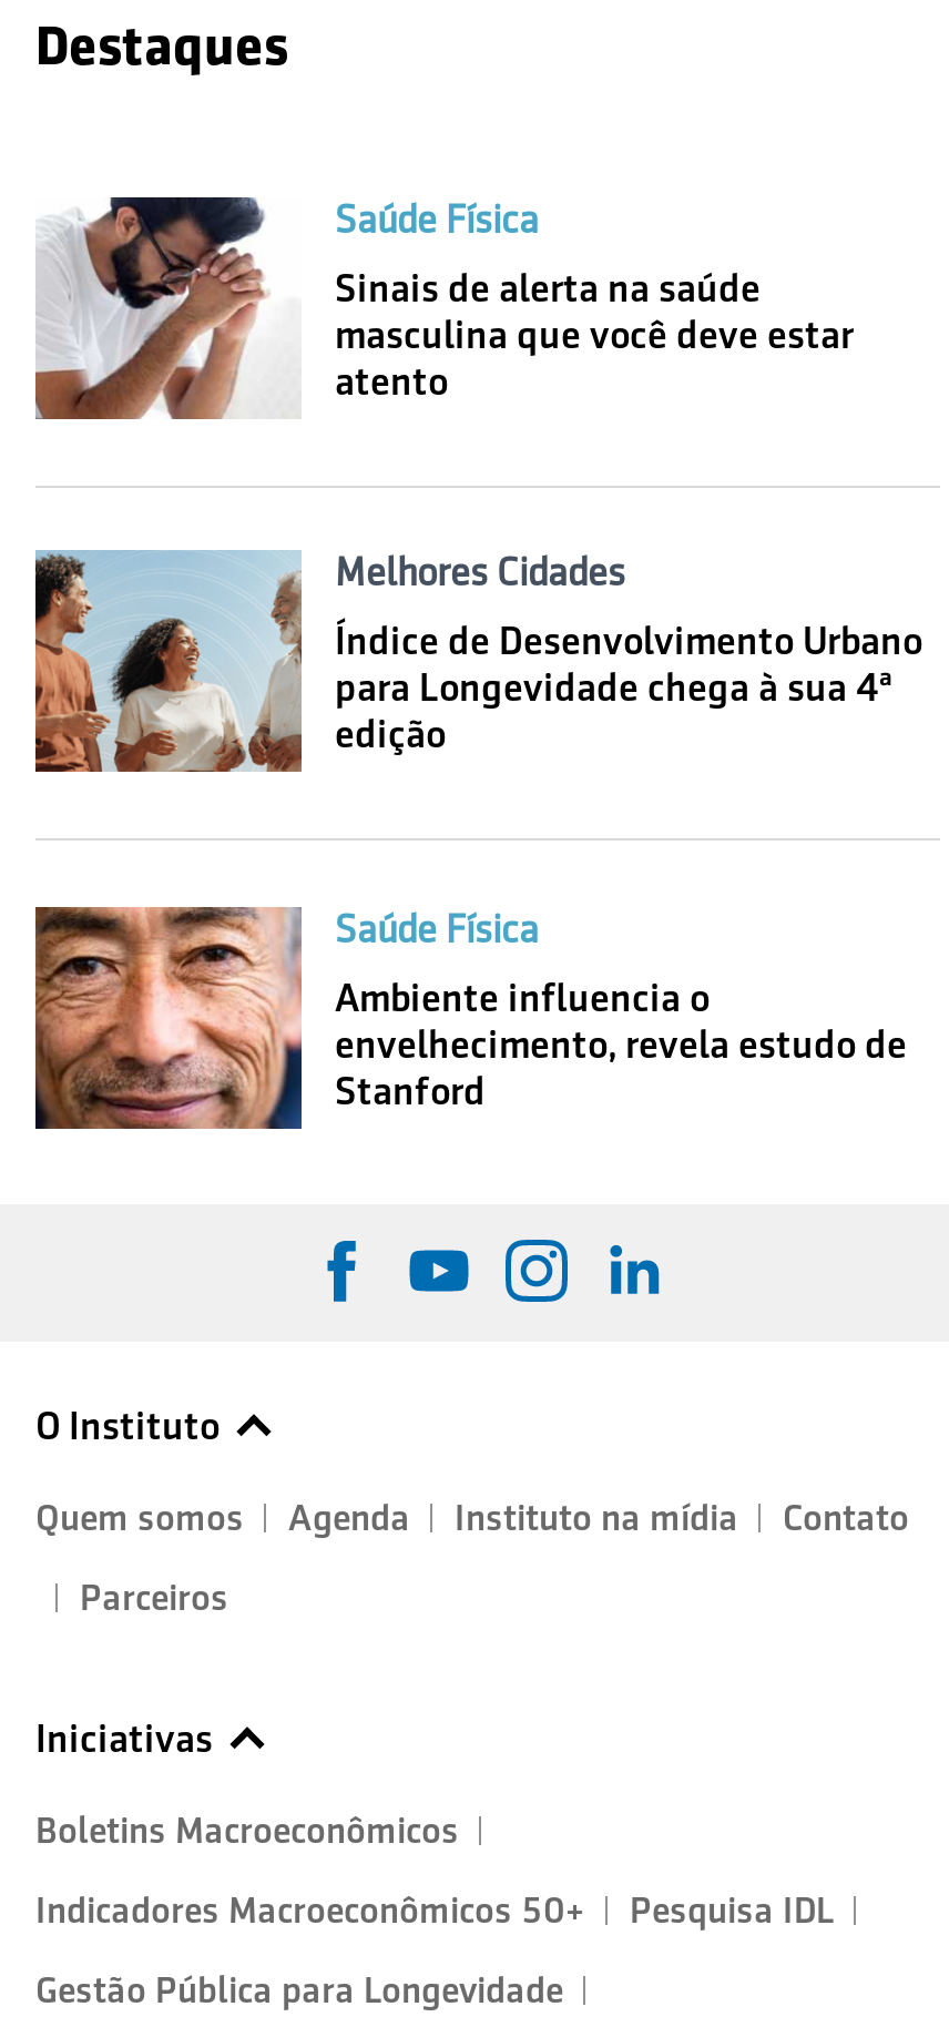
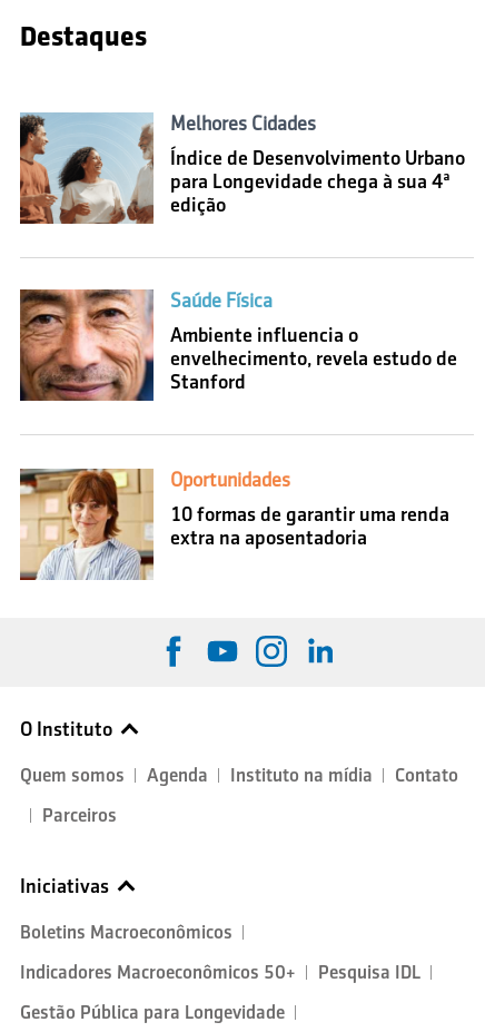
- [image]
- Saúde Física
- Sinais de alerta na saúde
- masculina que você deve estar
- atento

moved up: [image] | Melhores Cidades | Índice de Desenvolvimento Urbano | ... | envelhecimento, revela estudo de | Stanford

+ [image]
+ Oportunidades
+ 10 formas de garantir uma renda
+ extra na aposentadoria
